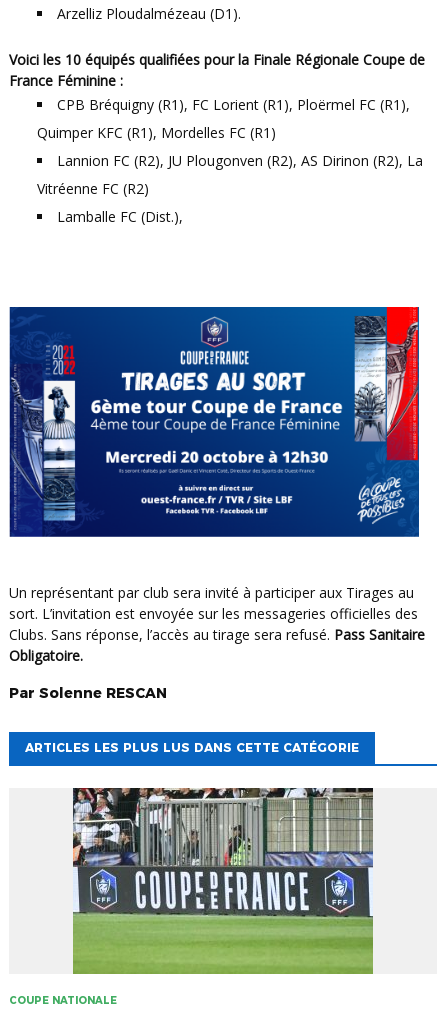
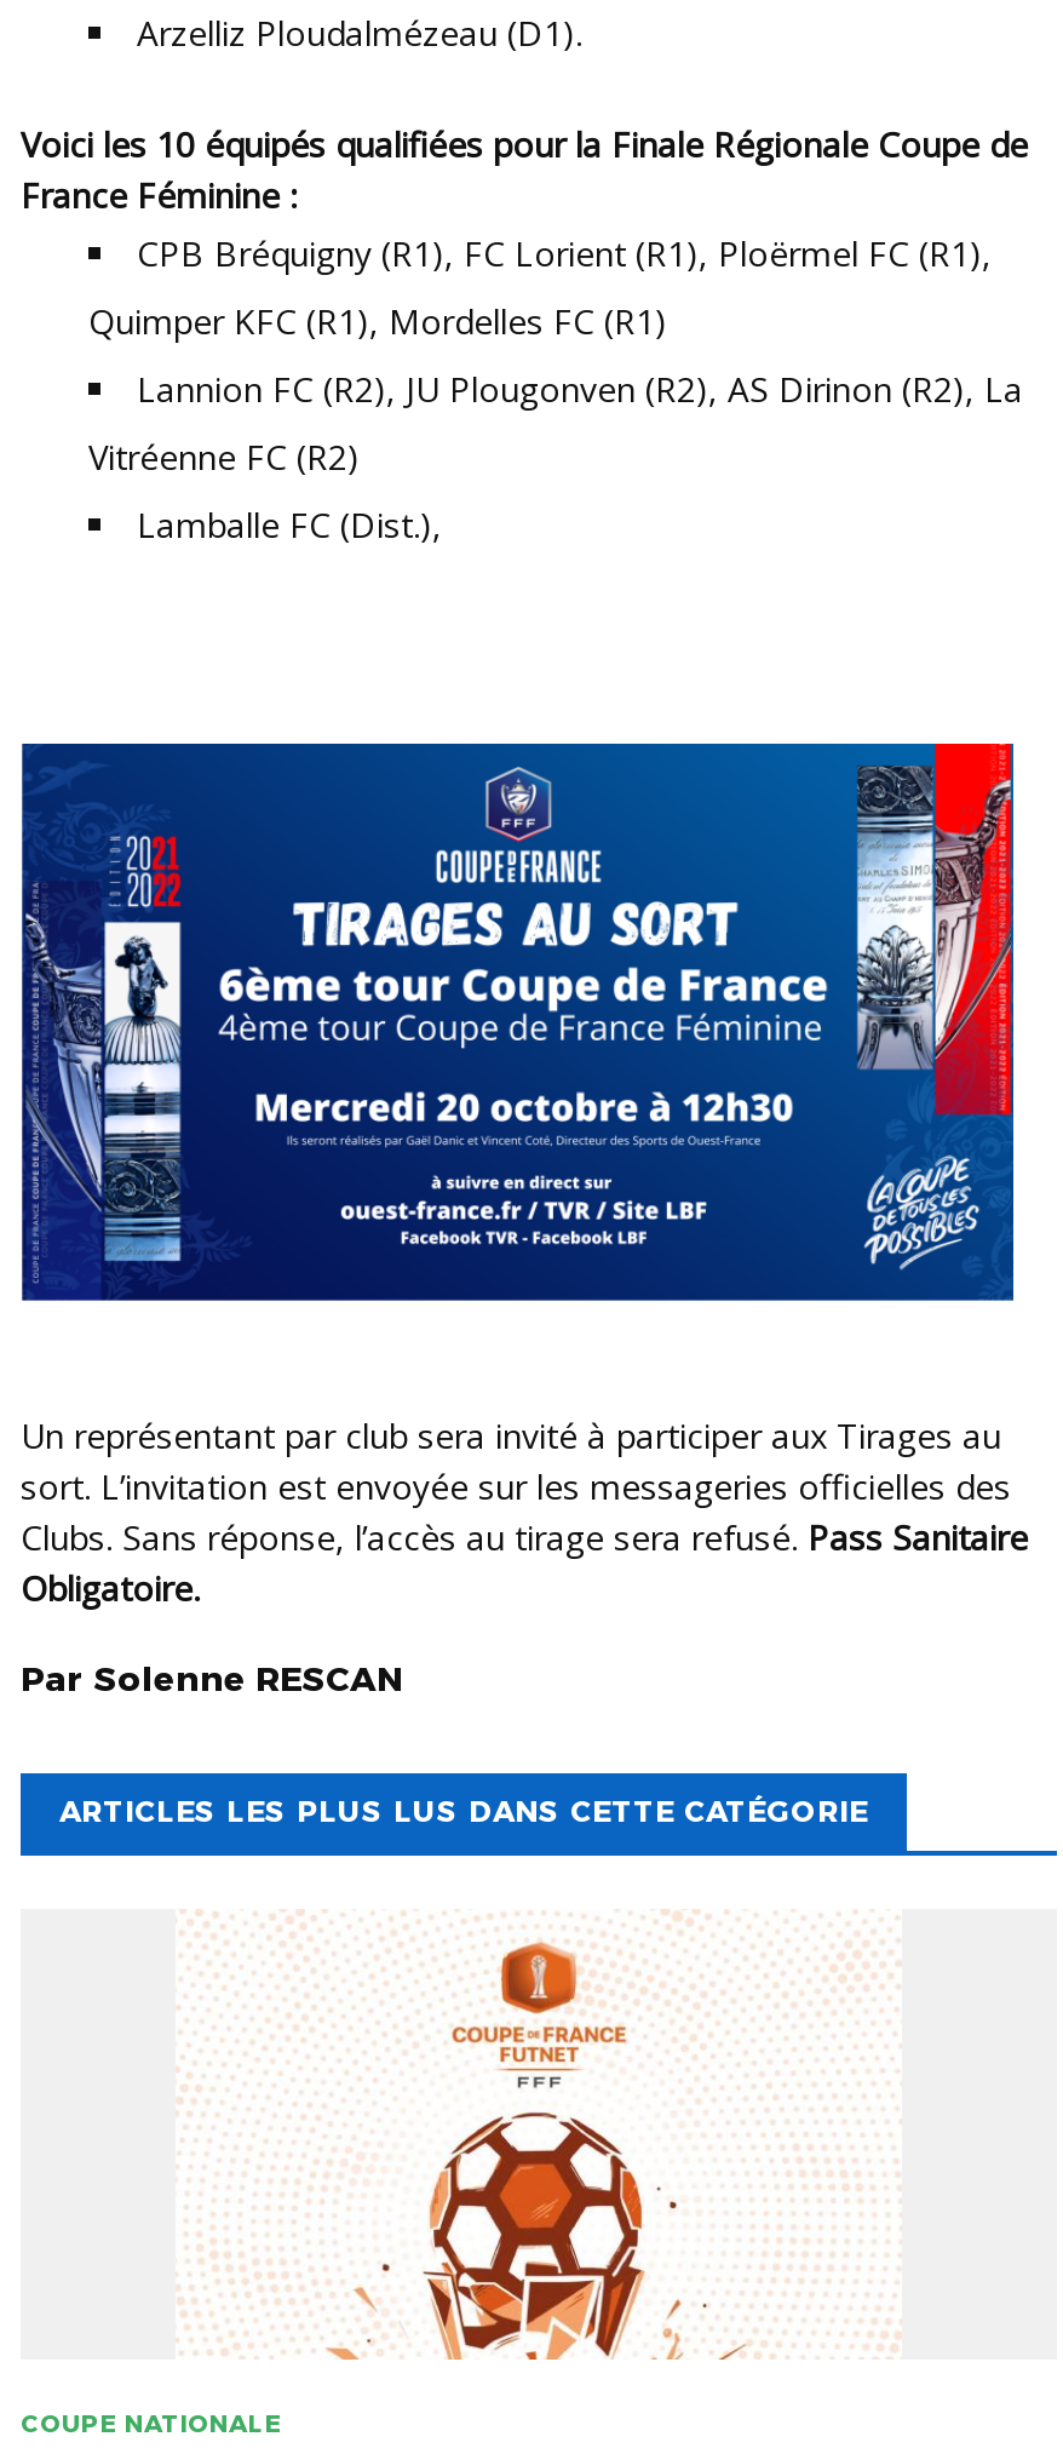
- [image]
+ [image]
